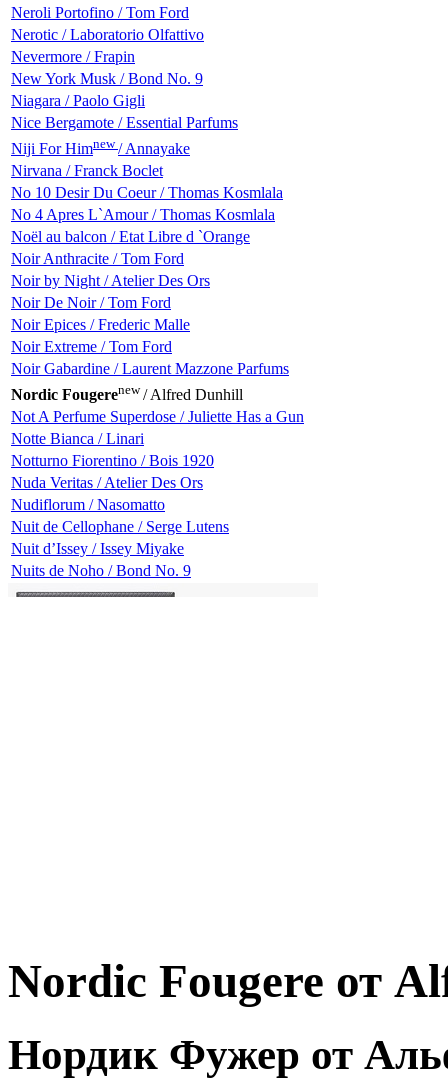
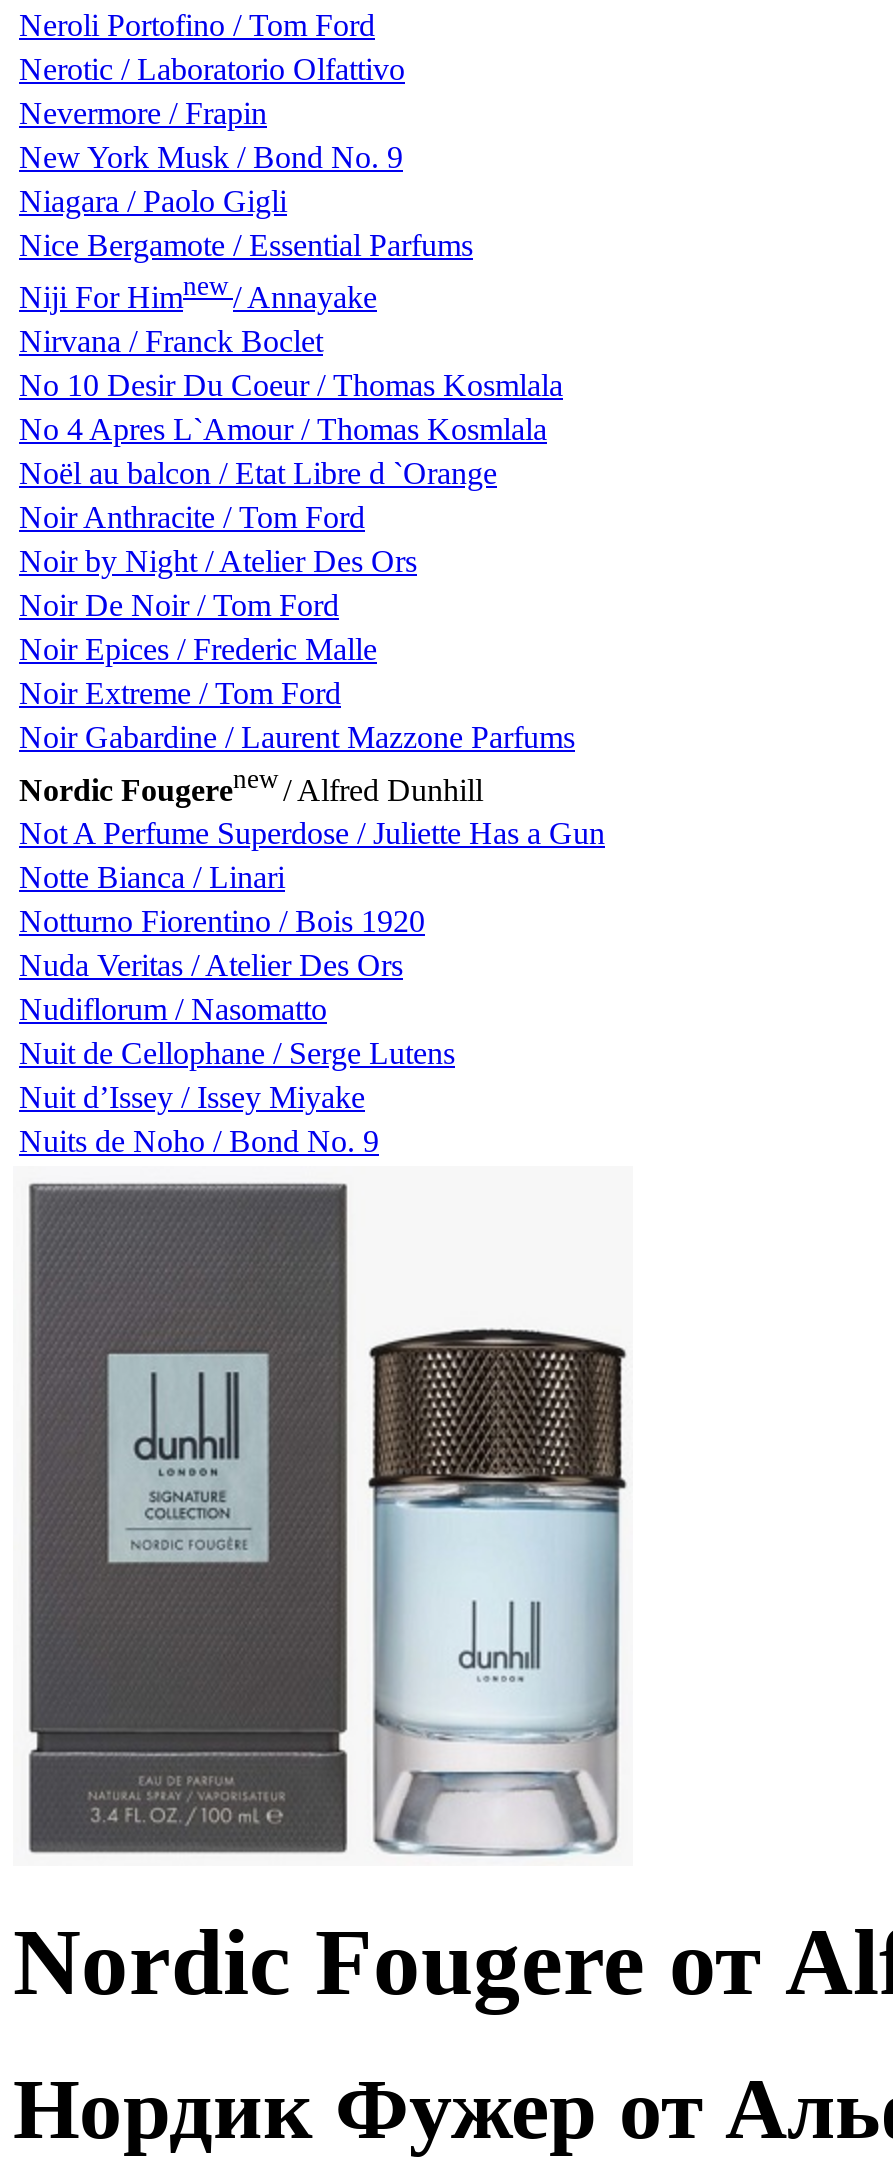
+ [image]

+ [image]
